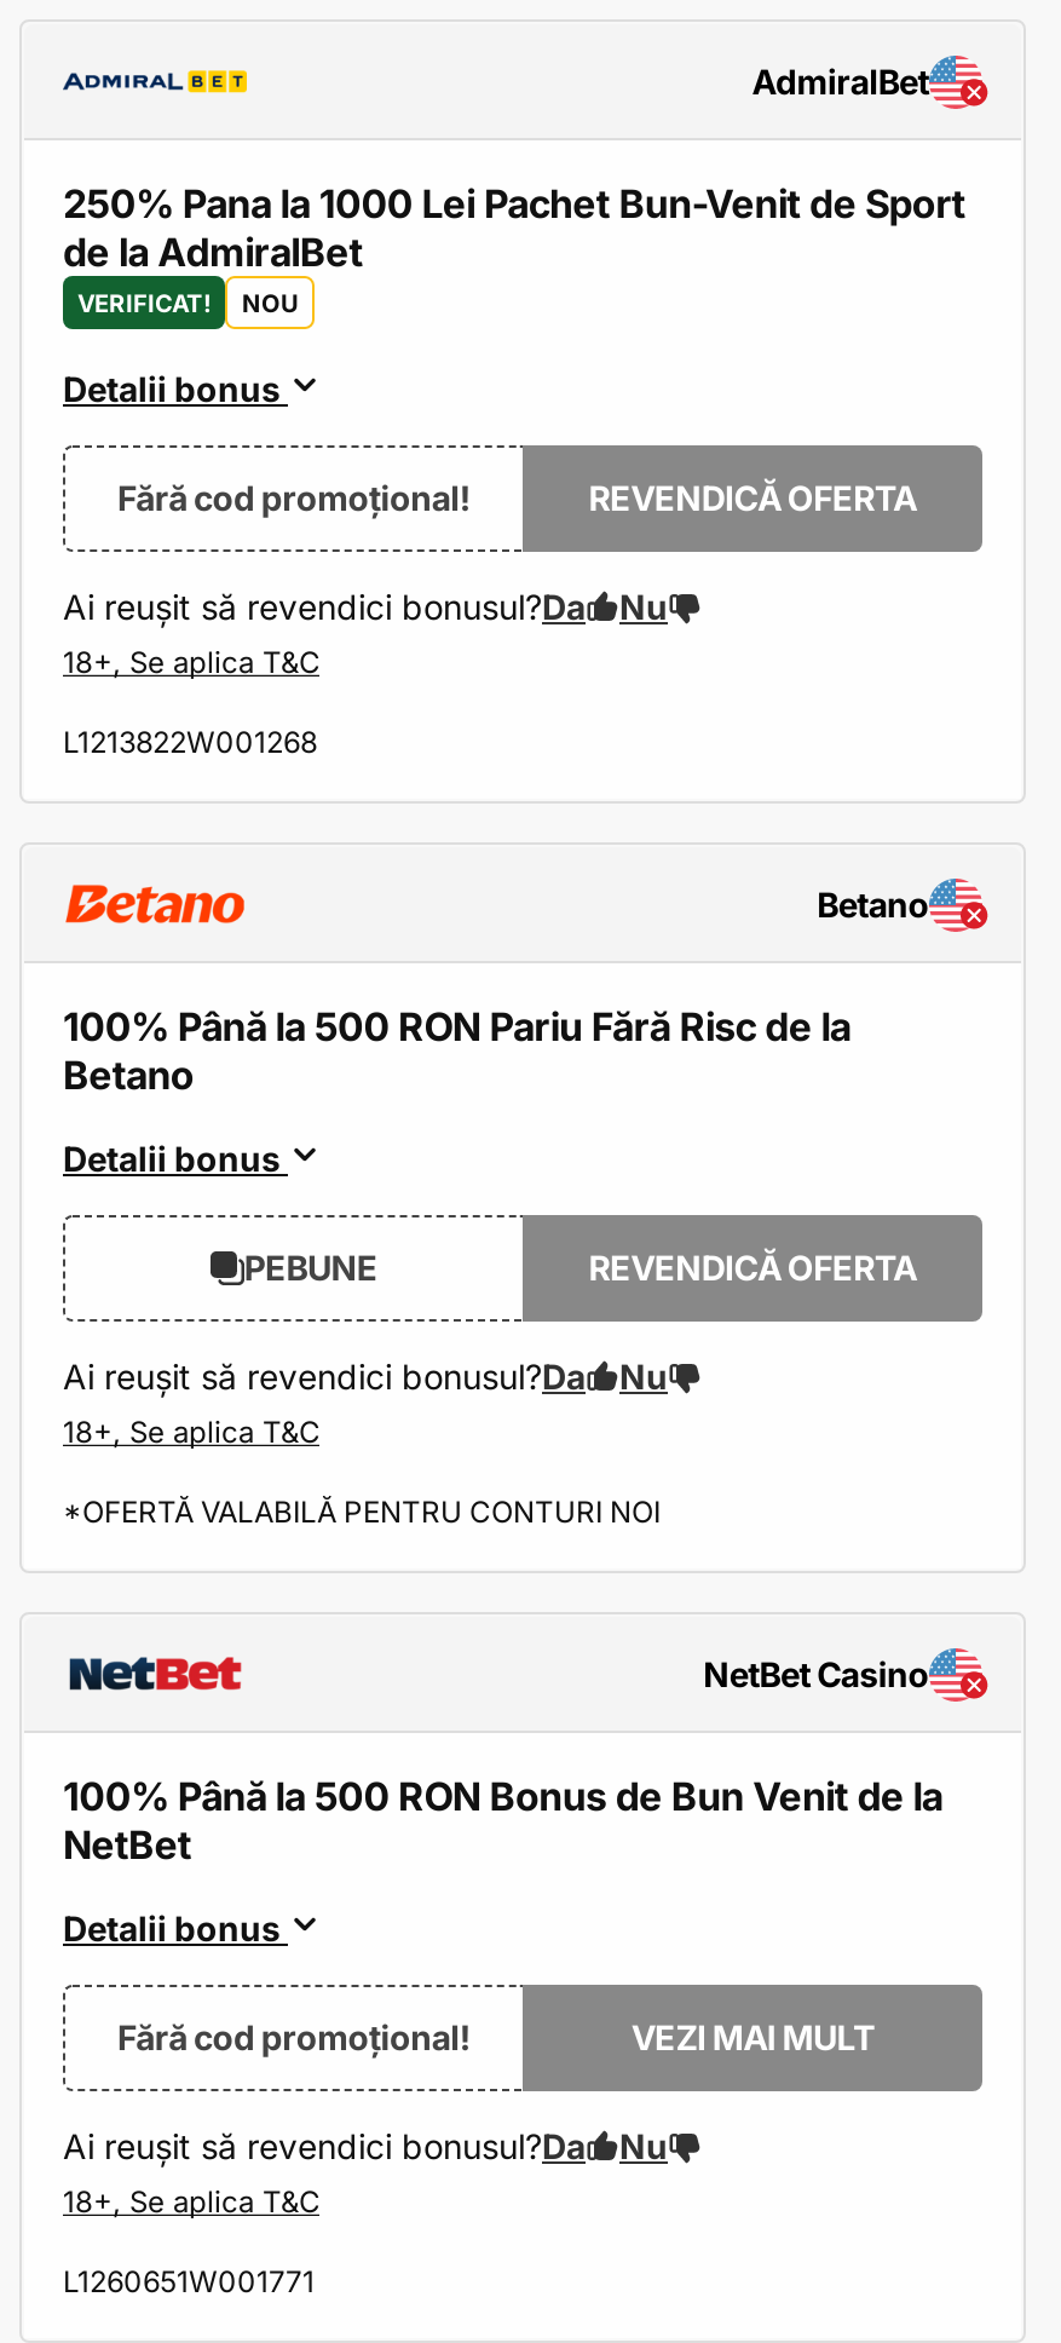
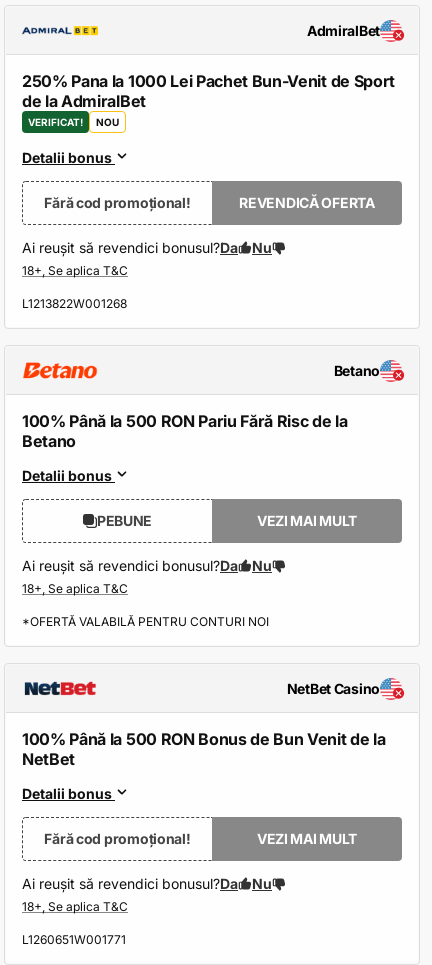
- REVENDICĂ OFERTA
+ VEZI MAI MULT
